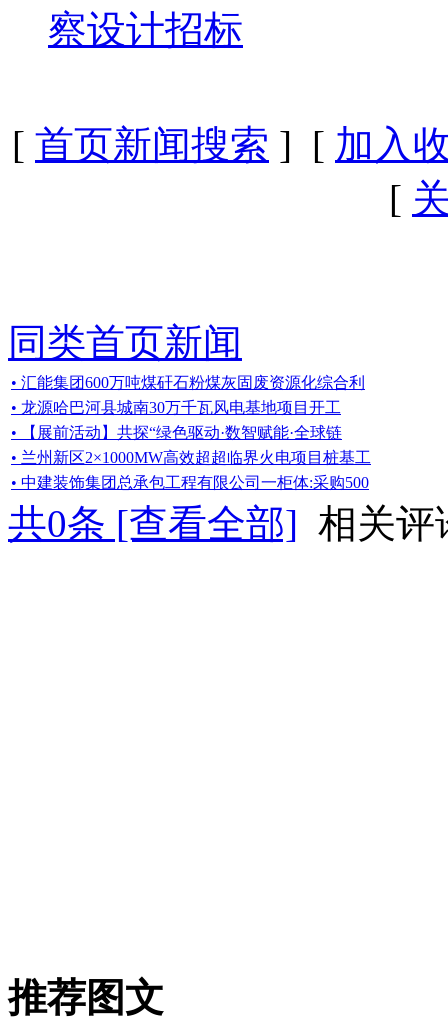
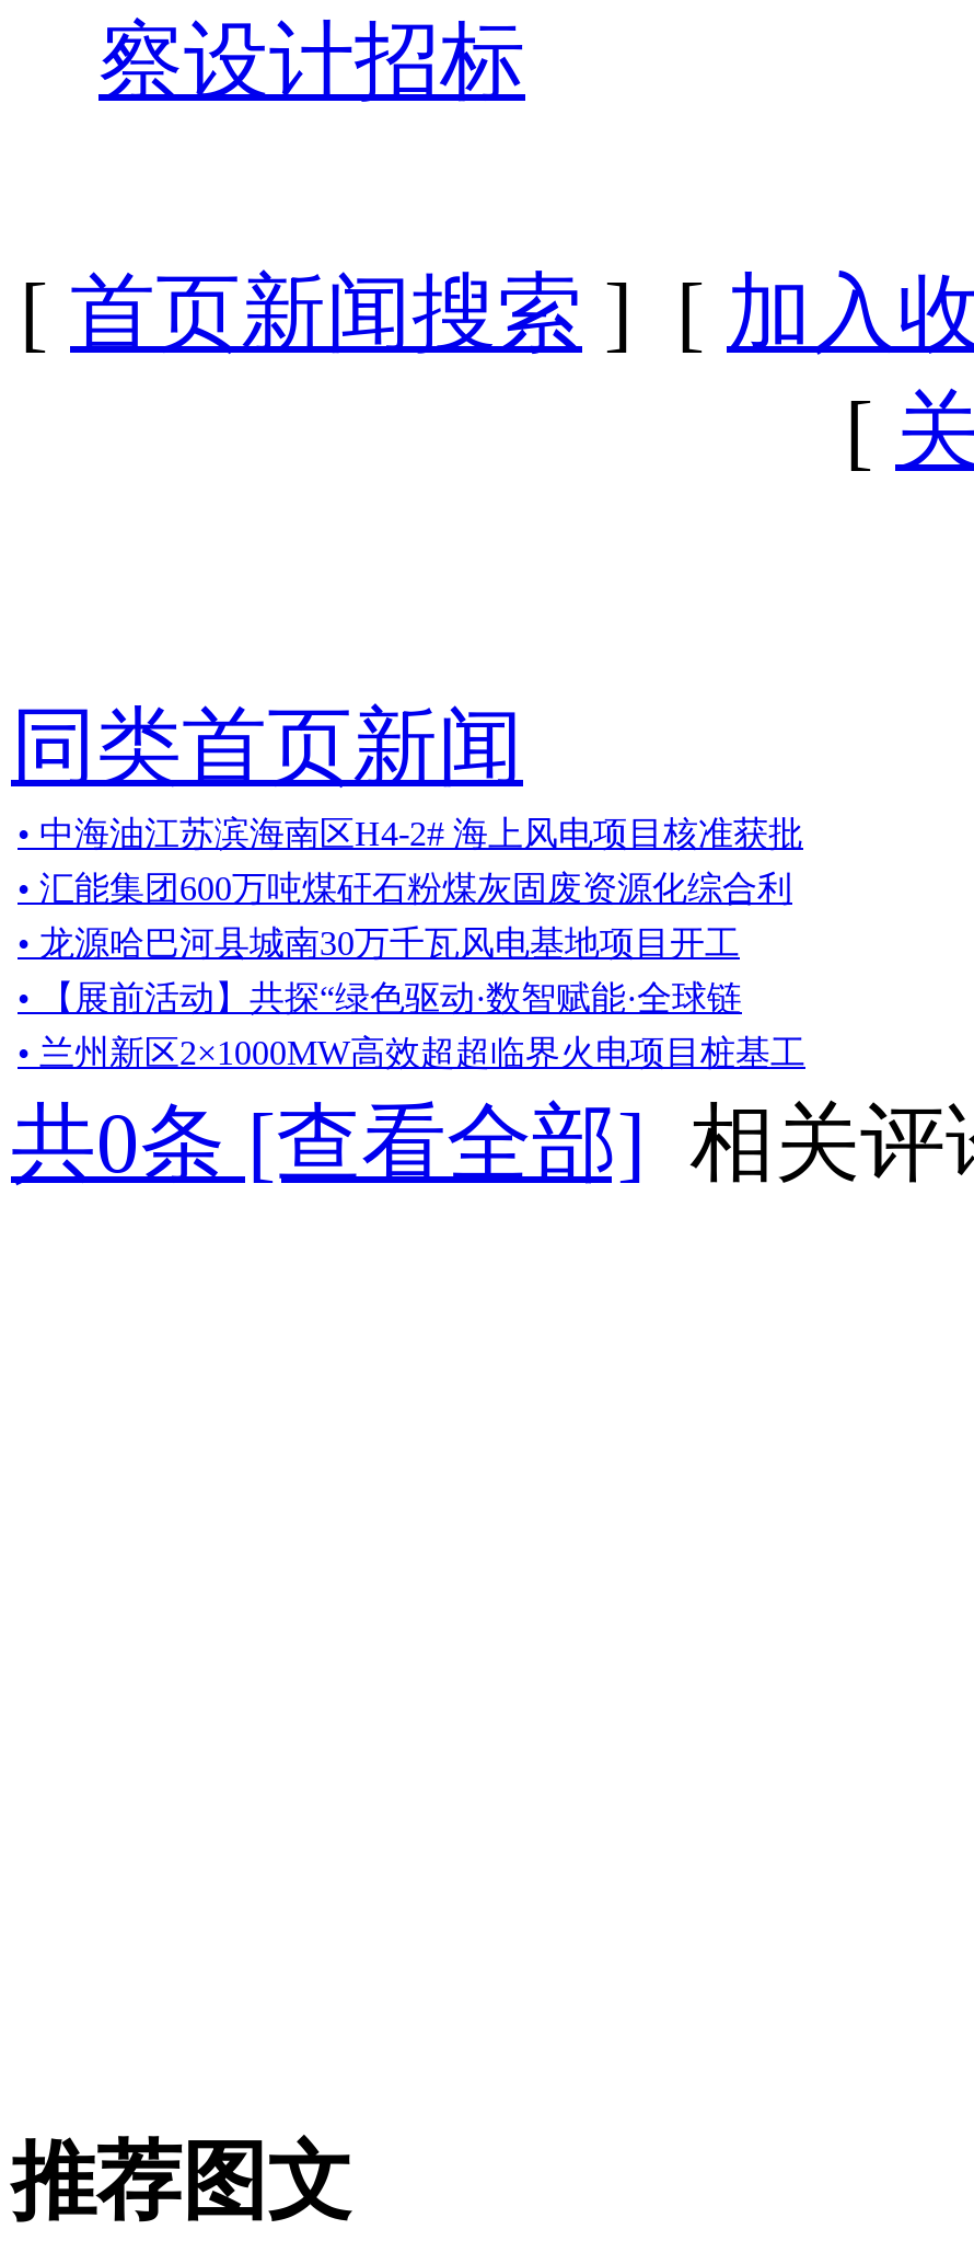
+ • 中海油江苏滨海南区H4-2# 海上风电项目核准获批

moved down: • 汇能集团600万吨煤矸石粉煤灰固废资源化综合利 | • 龙源哈巴河县城南30万千瓦风电基地项目开工 | • 【展前活动】共探“绿色驱动·数智赋能·全球链 | • 兰州新区2×1000MW高效超超临界火电项目桩基工

- • 中建装饰集团总承包工程有限公司一柜体:采购500
